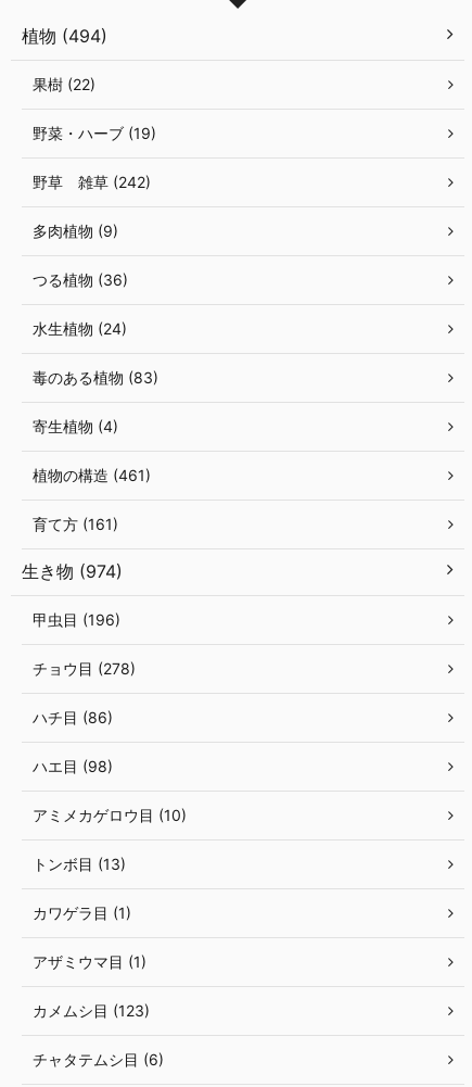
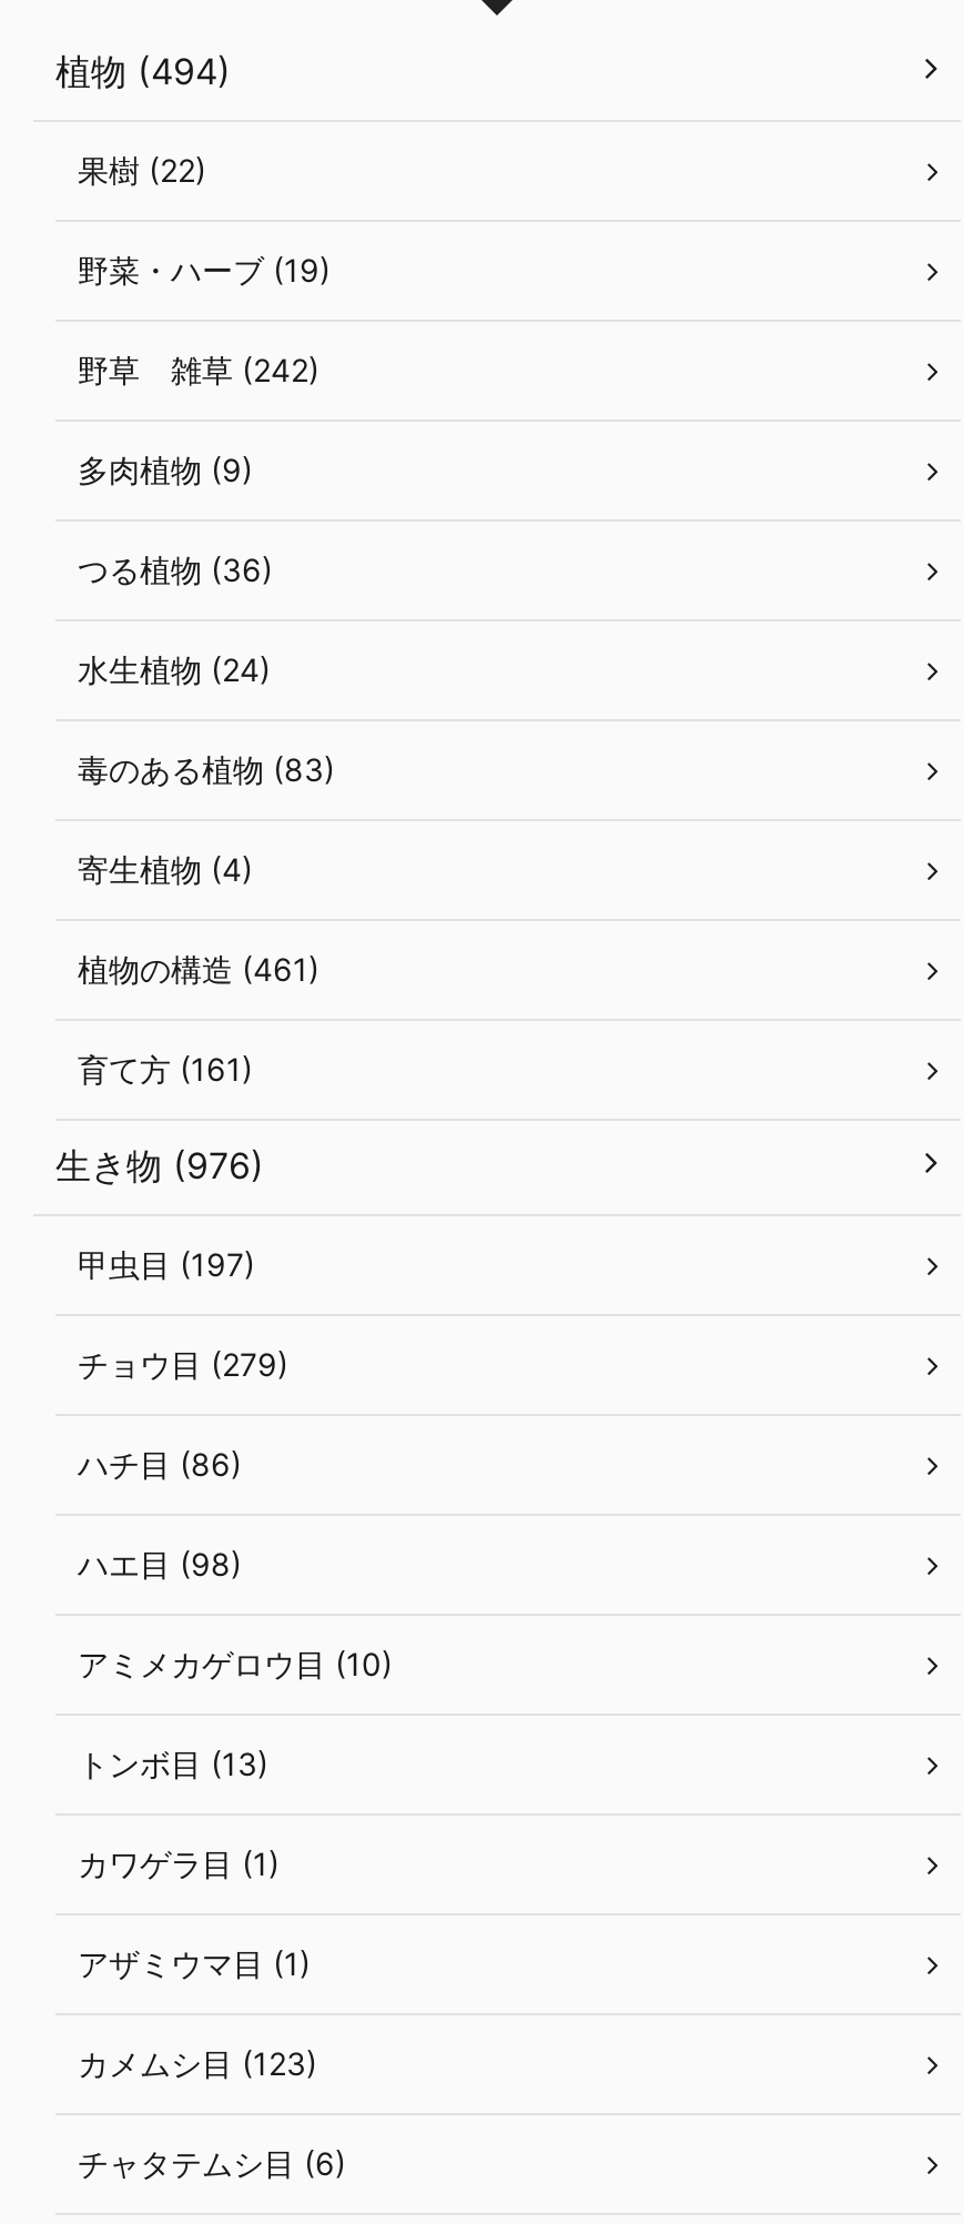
- 生き物 (974)
+ 生き物 (976)

- 甲虫目 (196)
+ 甲虫目 (197)

- チョウ目 (278)
+ チョウ目 (279)
